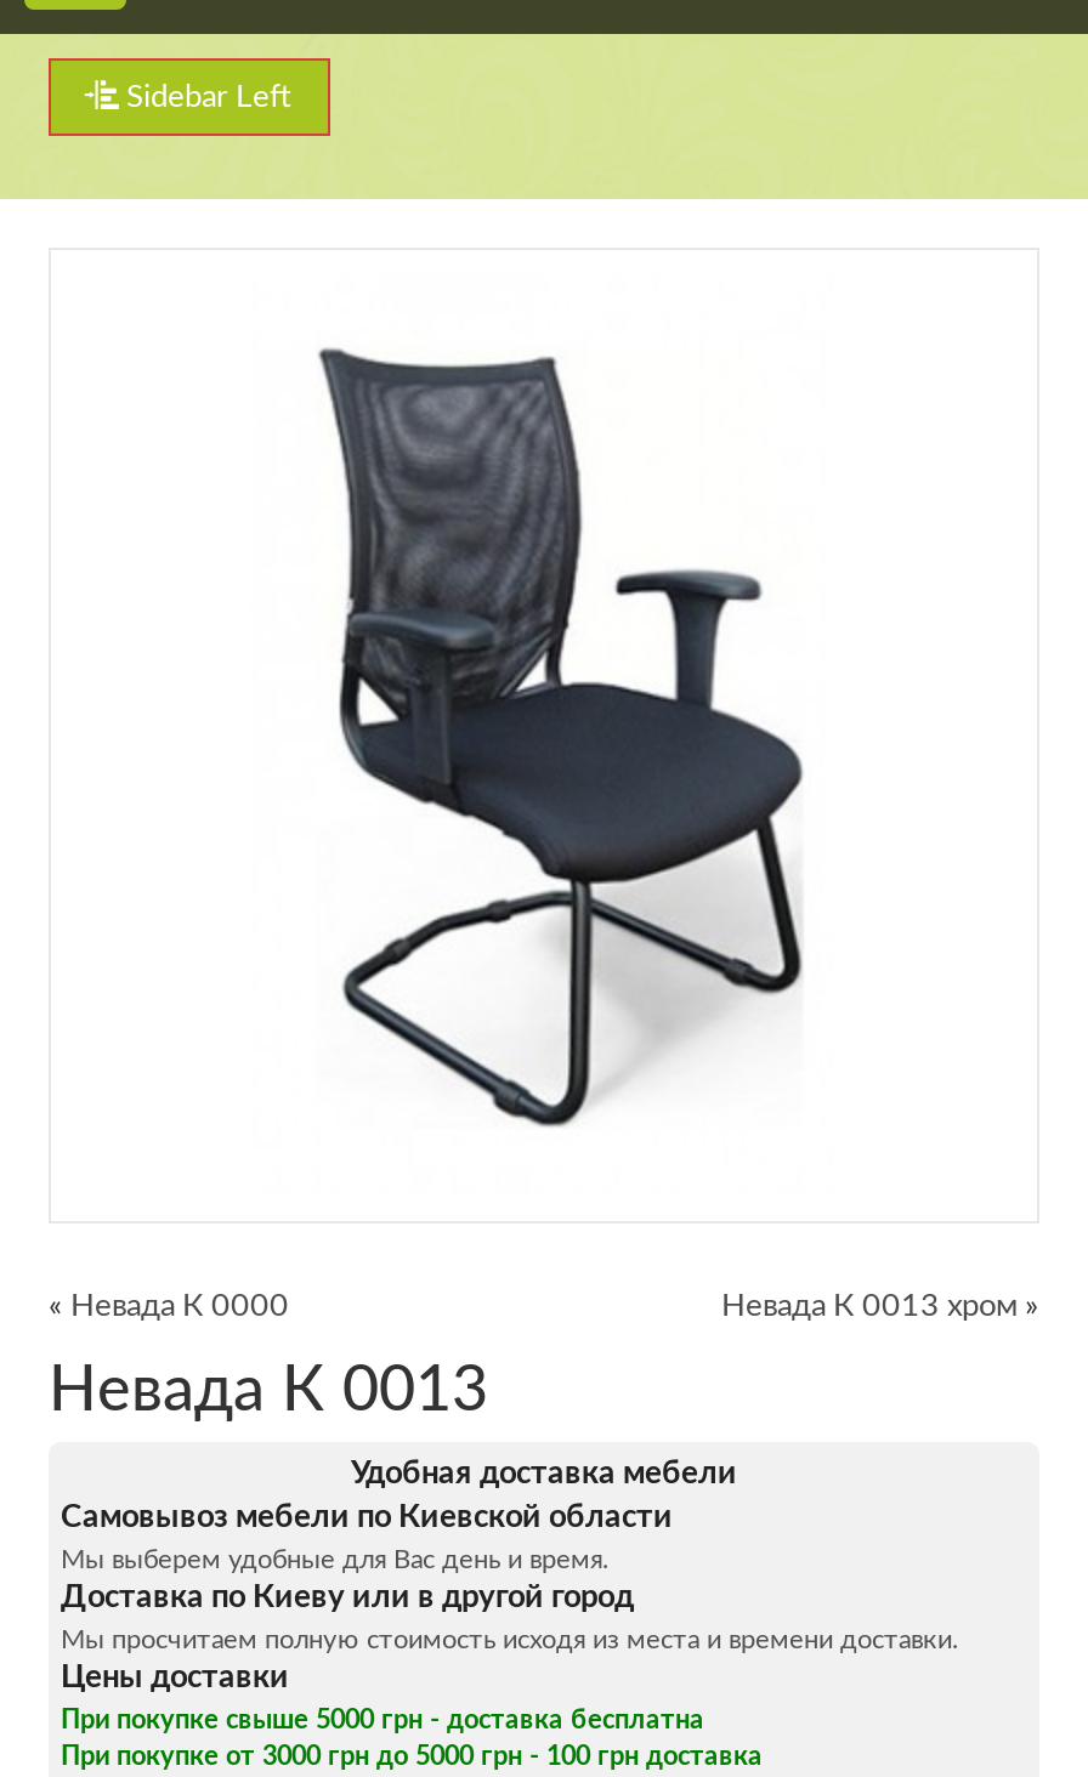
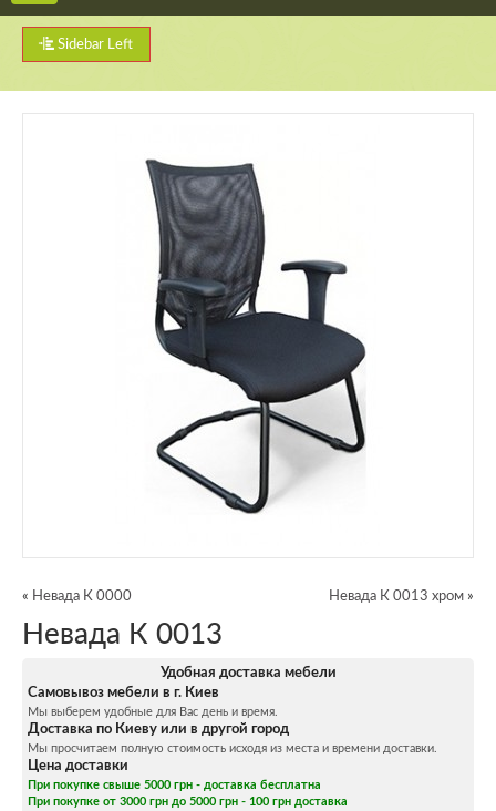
- Самовывоз мебели по Киевской области
+ Самовывоз мебели в г. Киев

- Цены доставки
+ Цена доставки
